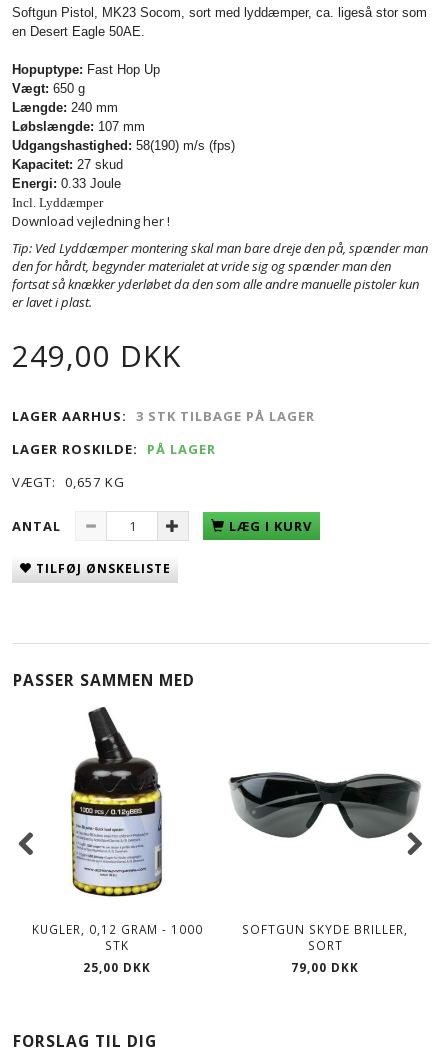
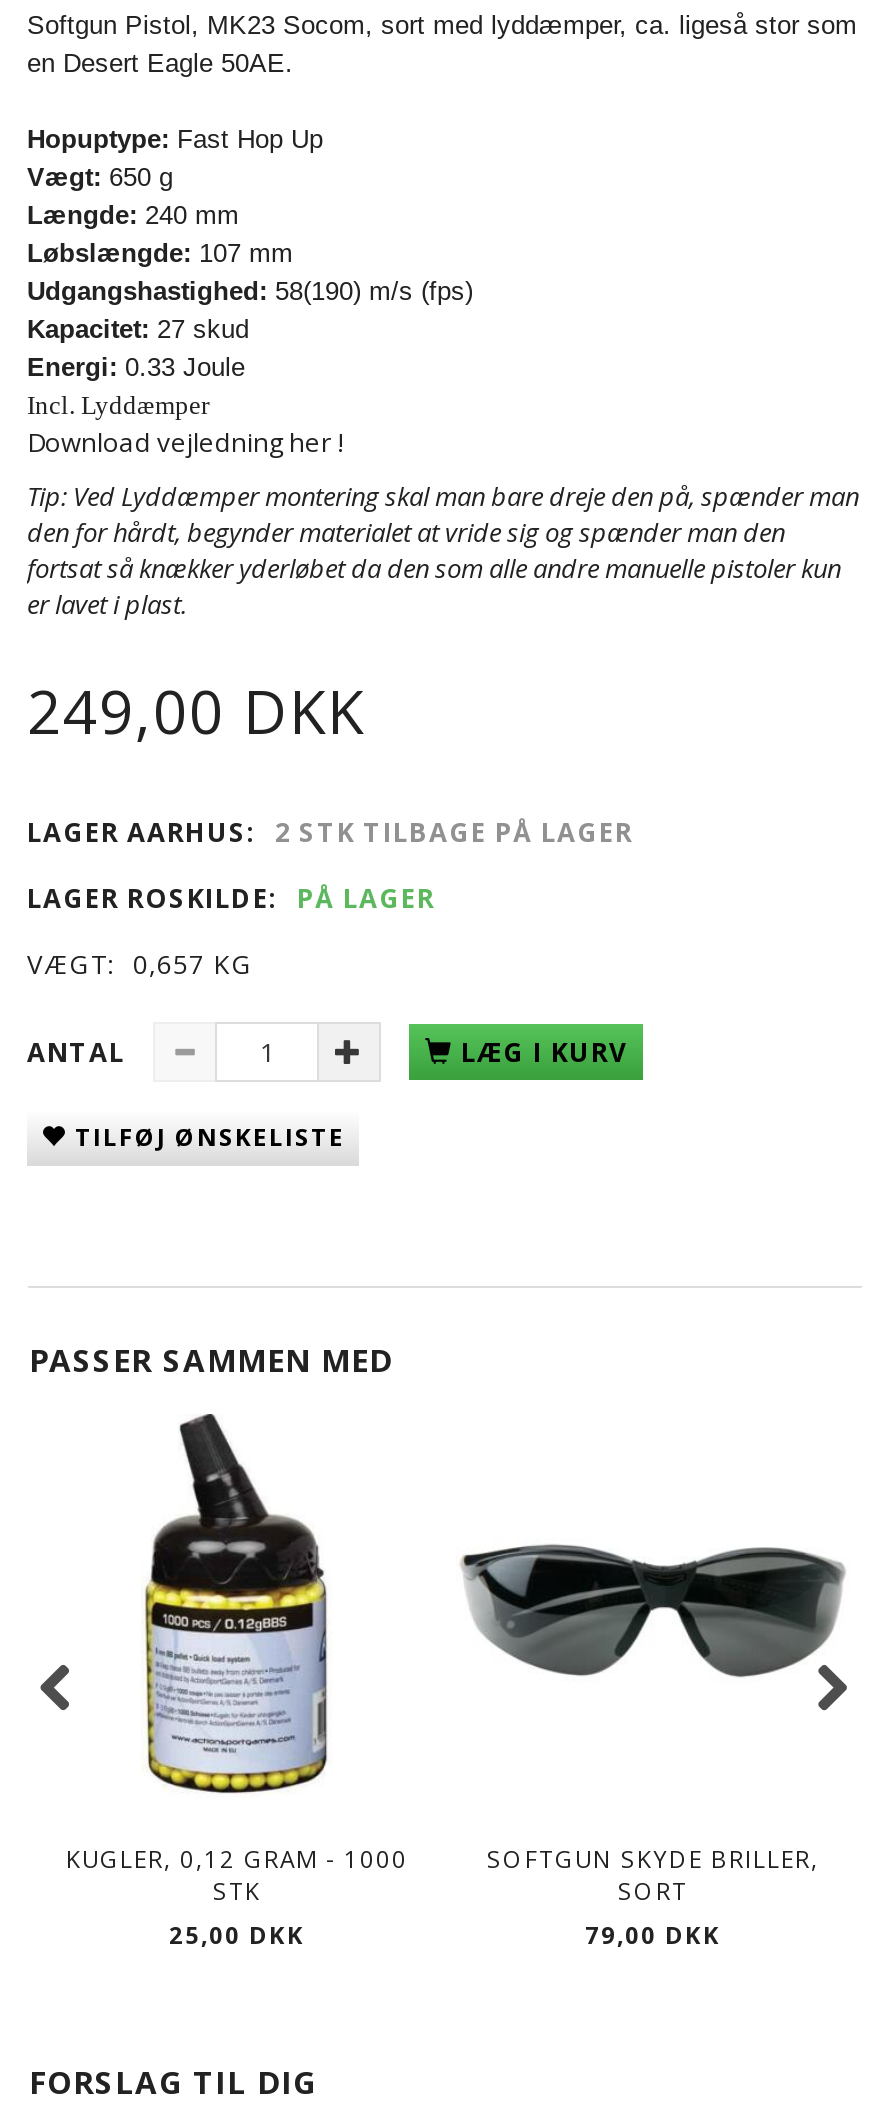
- LAGER AARHUS: 3 STK TILBAGE PÅ LAGER
+ LAGER AARHUS: 2 STK TILBAGE PÅ LAGER
